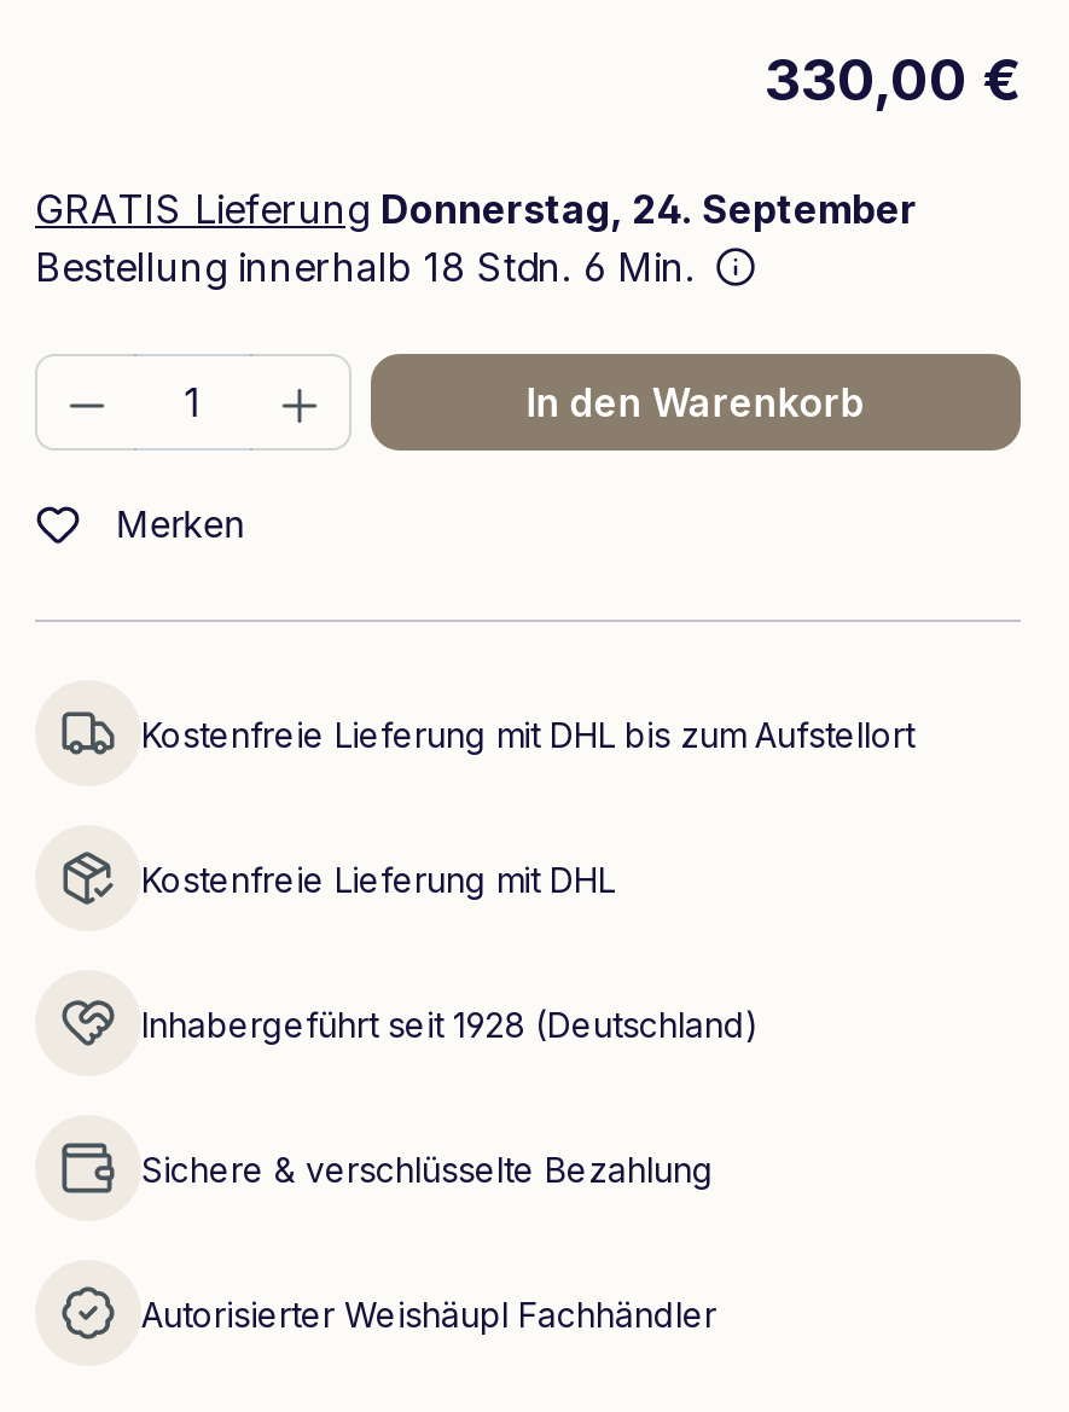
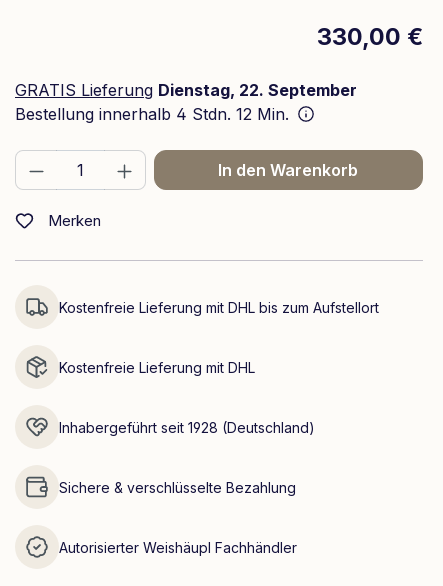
- GRATIS Lieferung Donnerstag, 24. September
+ GRATIS Lieferung Dienstag, 22. September

- Bestellung innerhalb 18 Stdn. 6 Min.
+ Bestellung innerhalb 4 Stdn. 12 Min.
